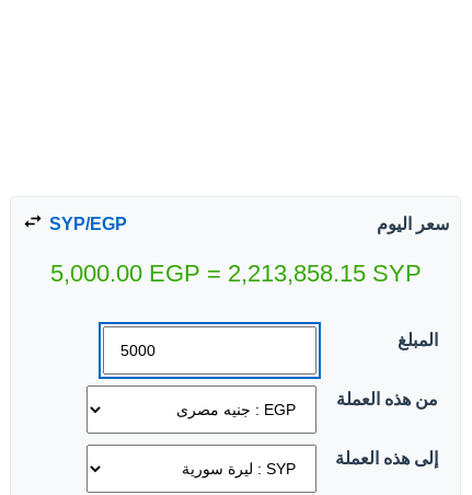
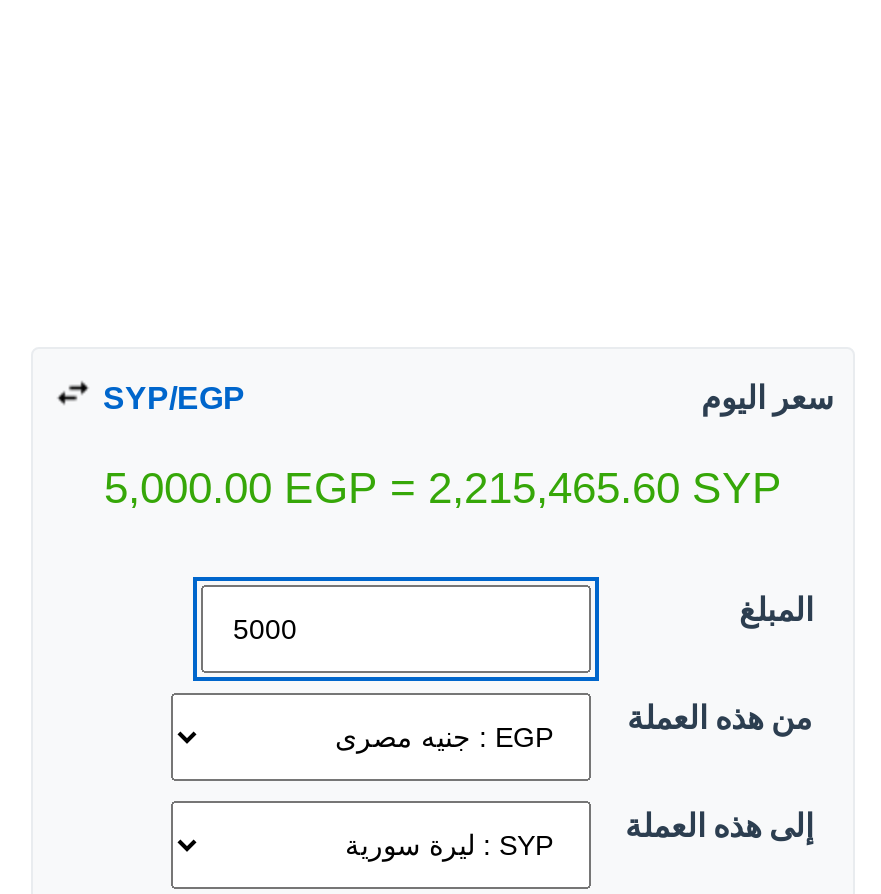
- 5,000.00 EGP = 2,213,858.15 SYP
+ 5,000.00 EGP = 2,215,465.60 SYP
